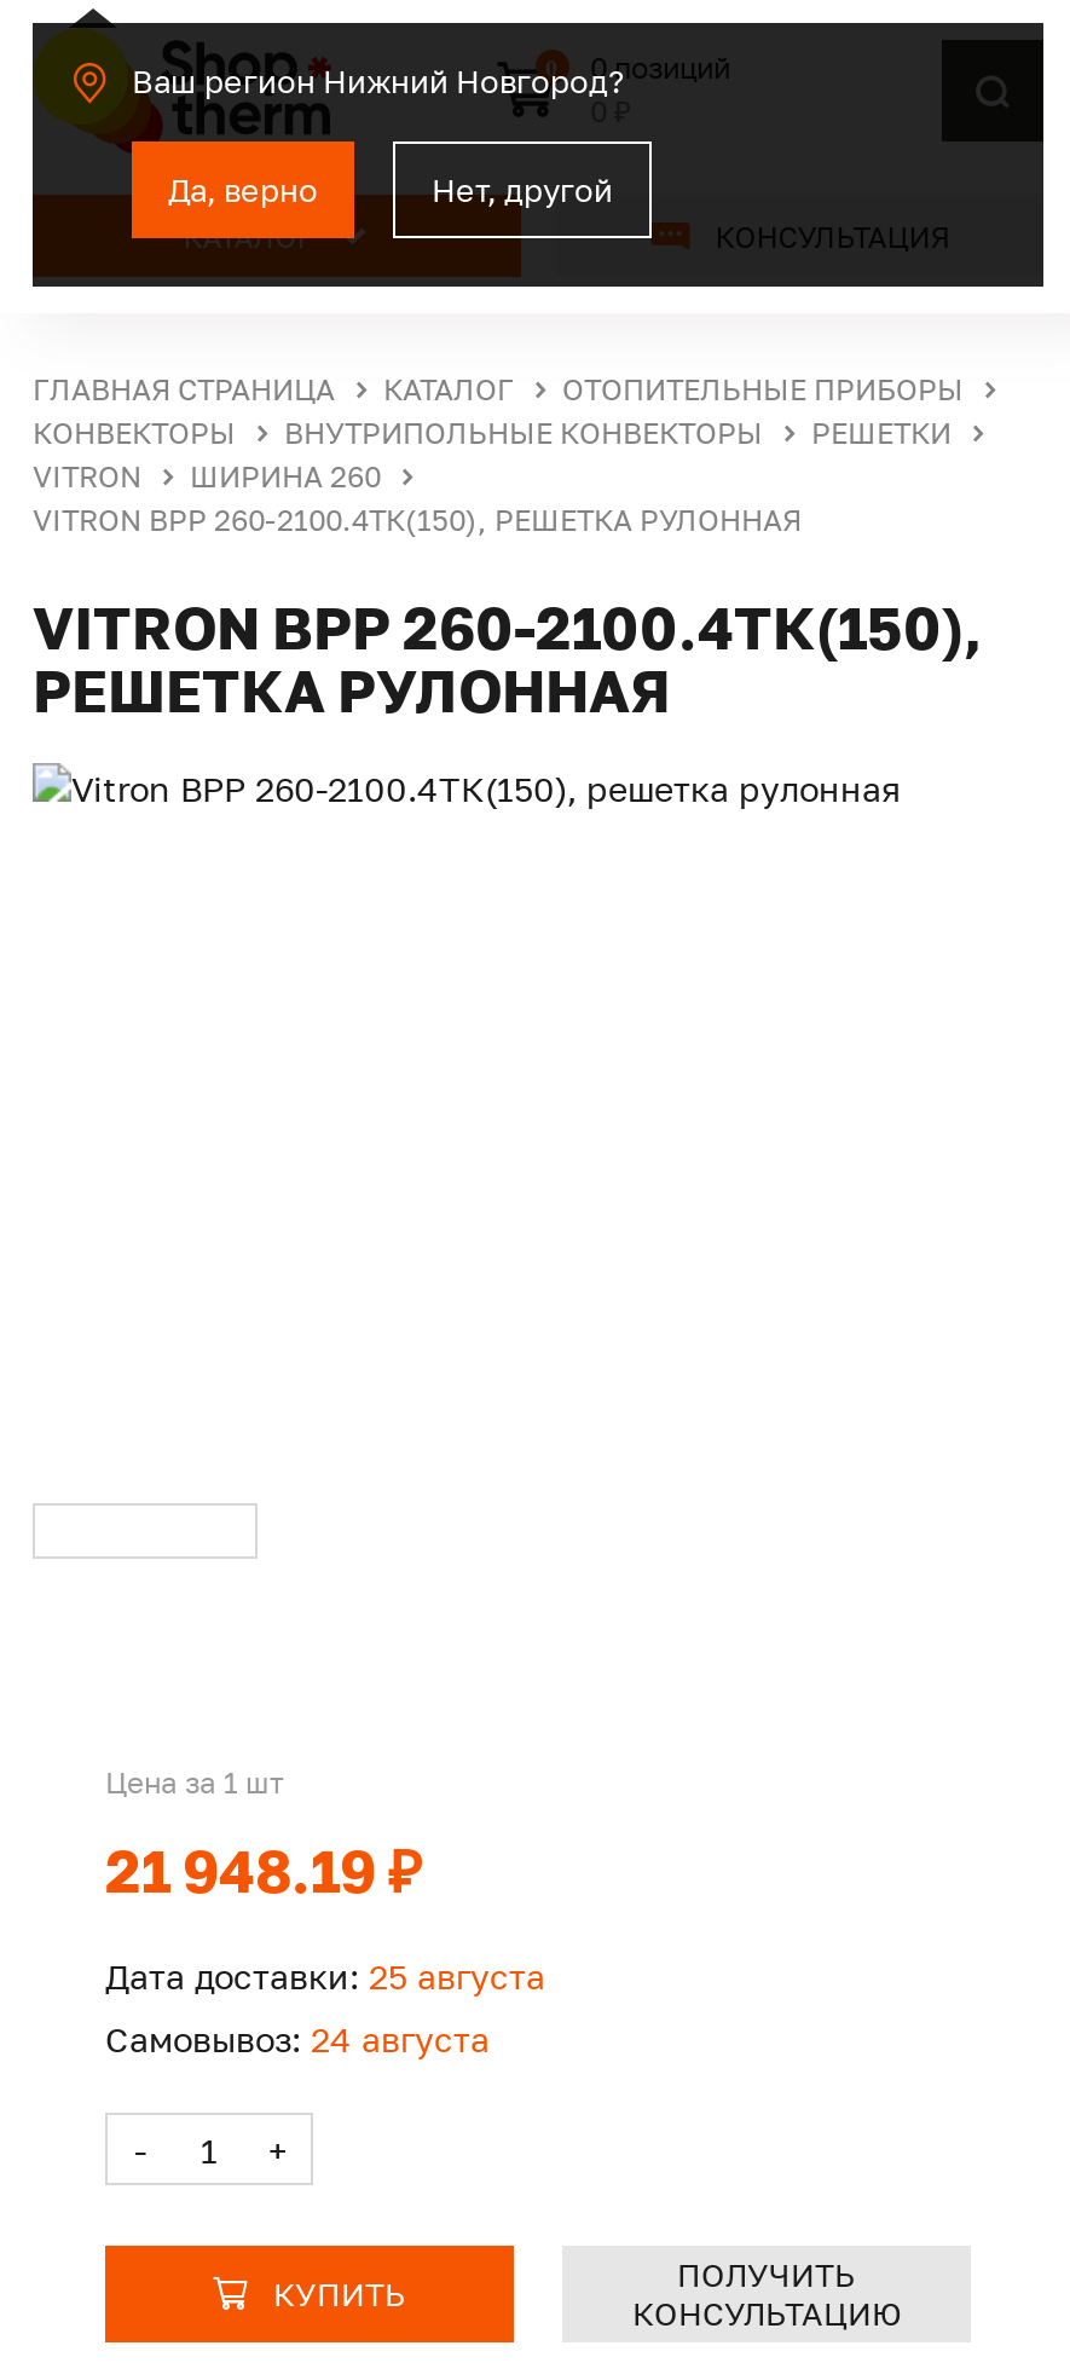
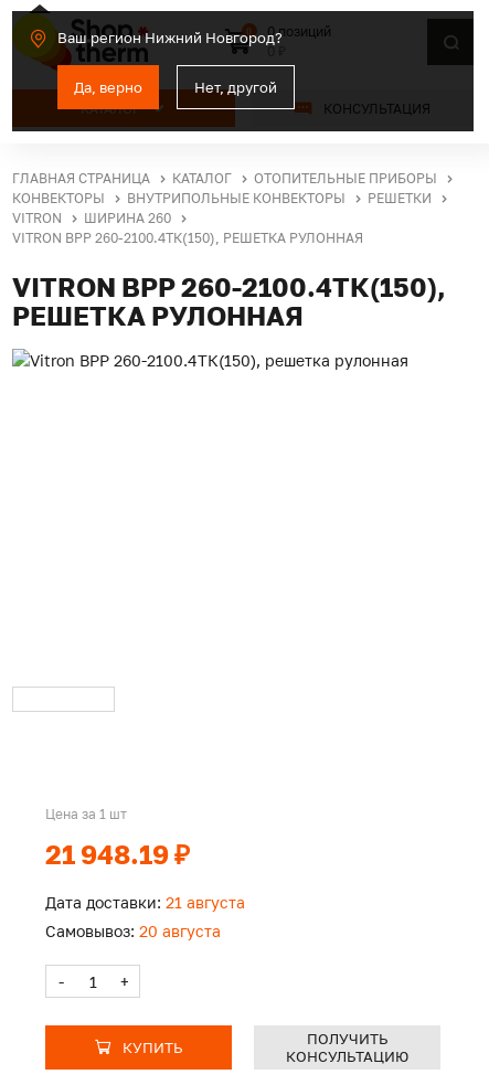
- Дата доставки: 25 августа
+ Дата доставки: 21 августа

- Самовывоз: 24 августа
+ Самовывоз: 20 августа
